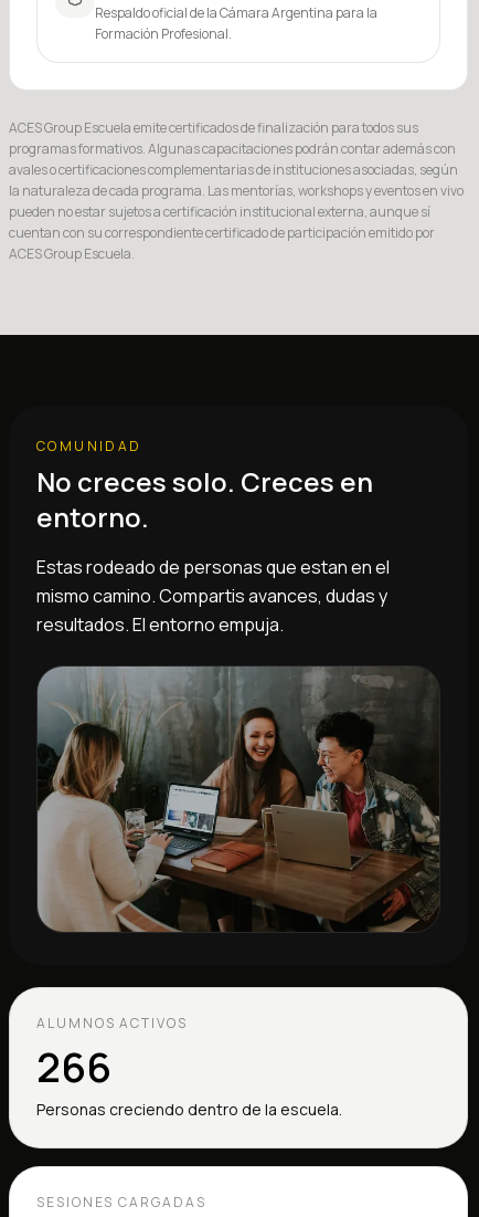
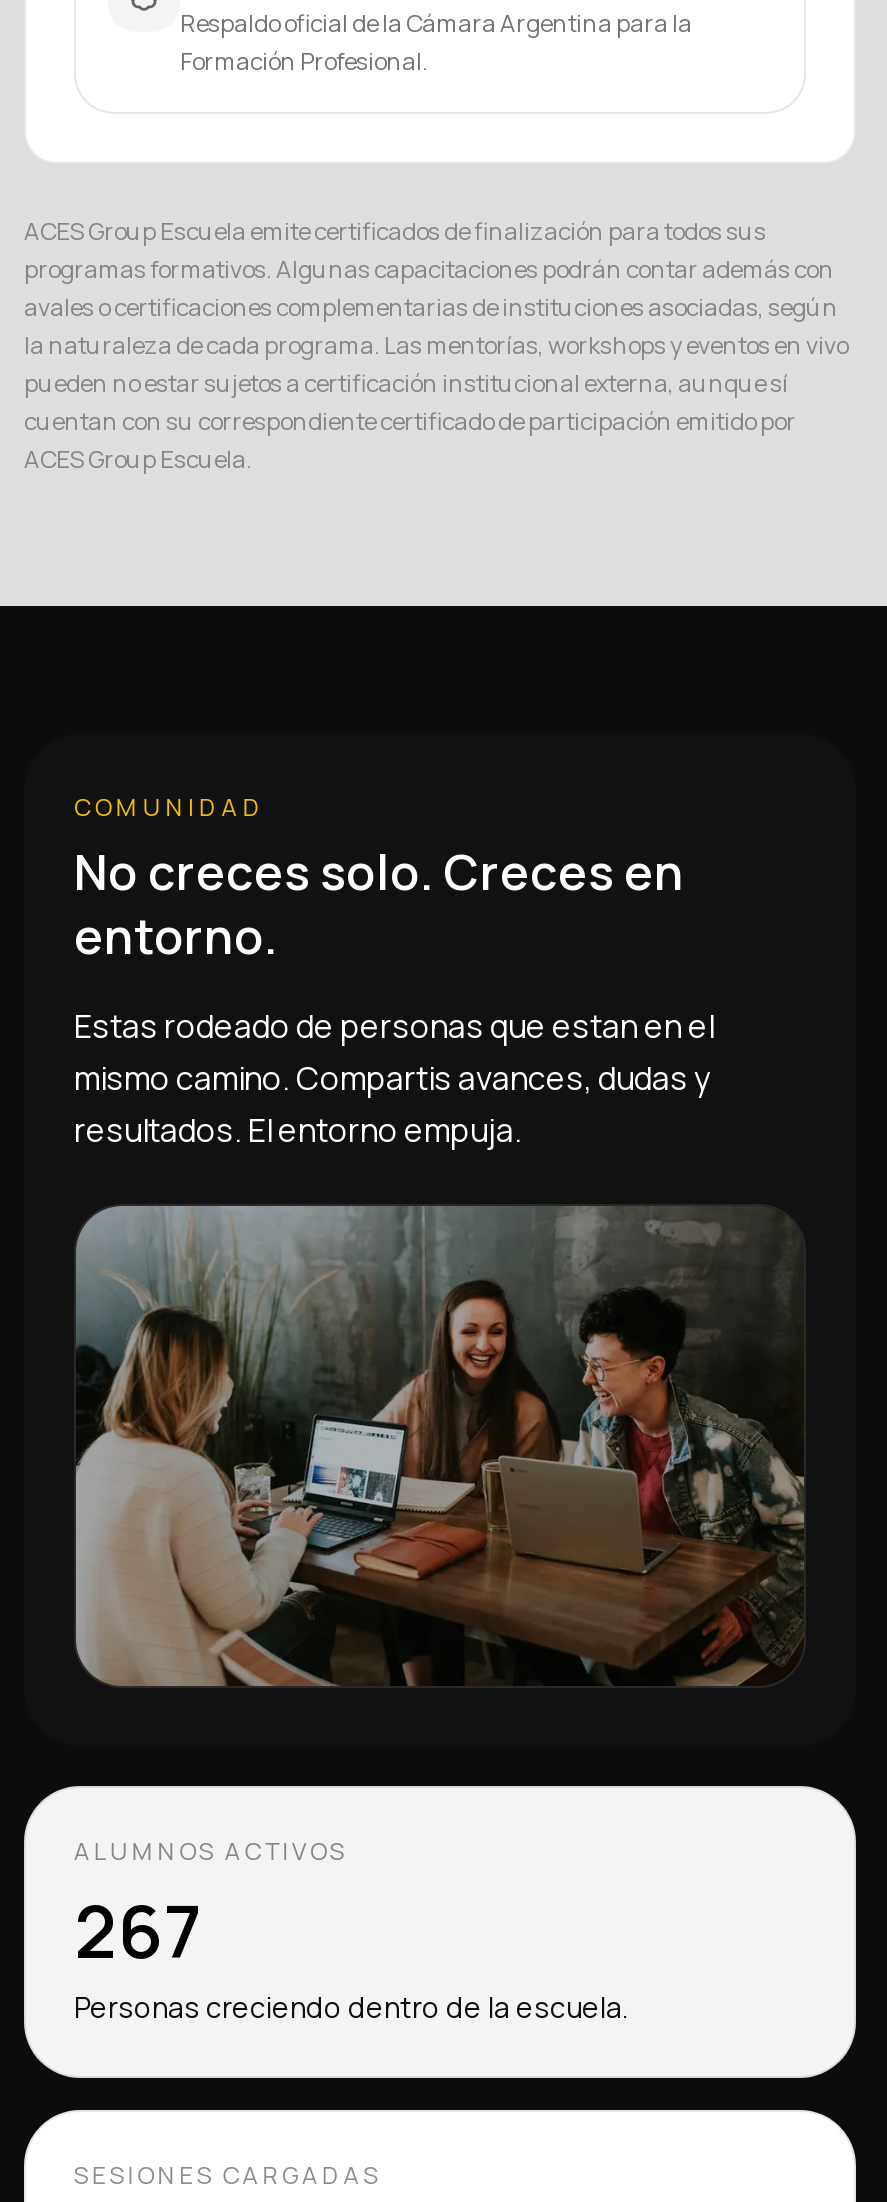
- 266
+ 267
